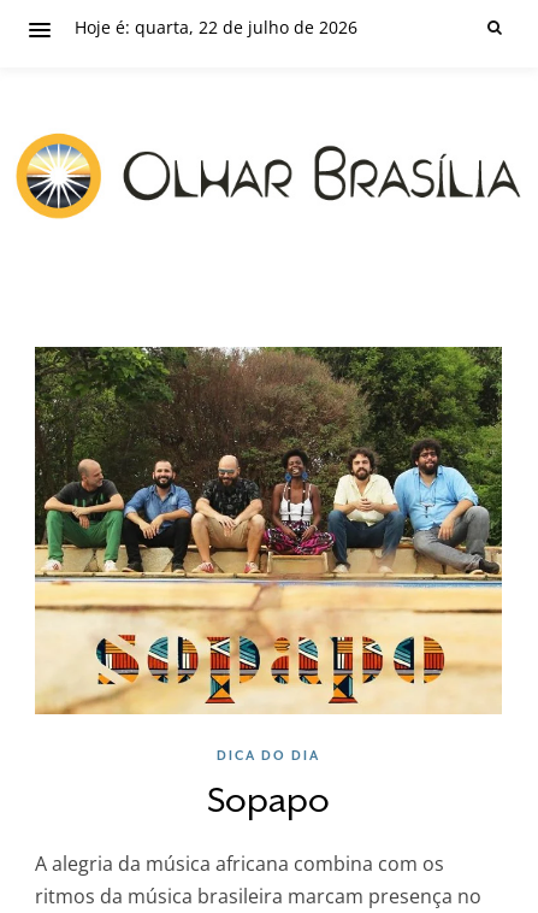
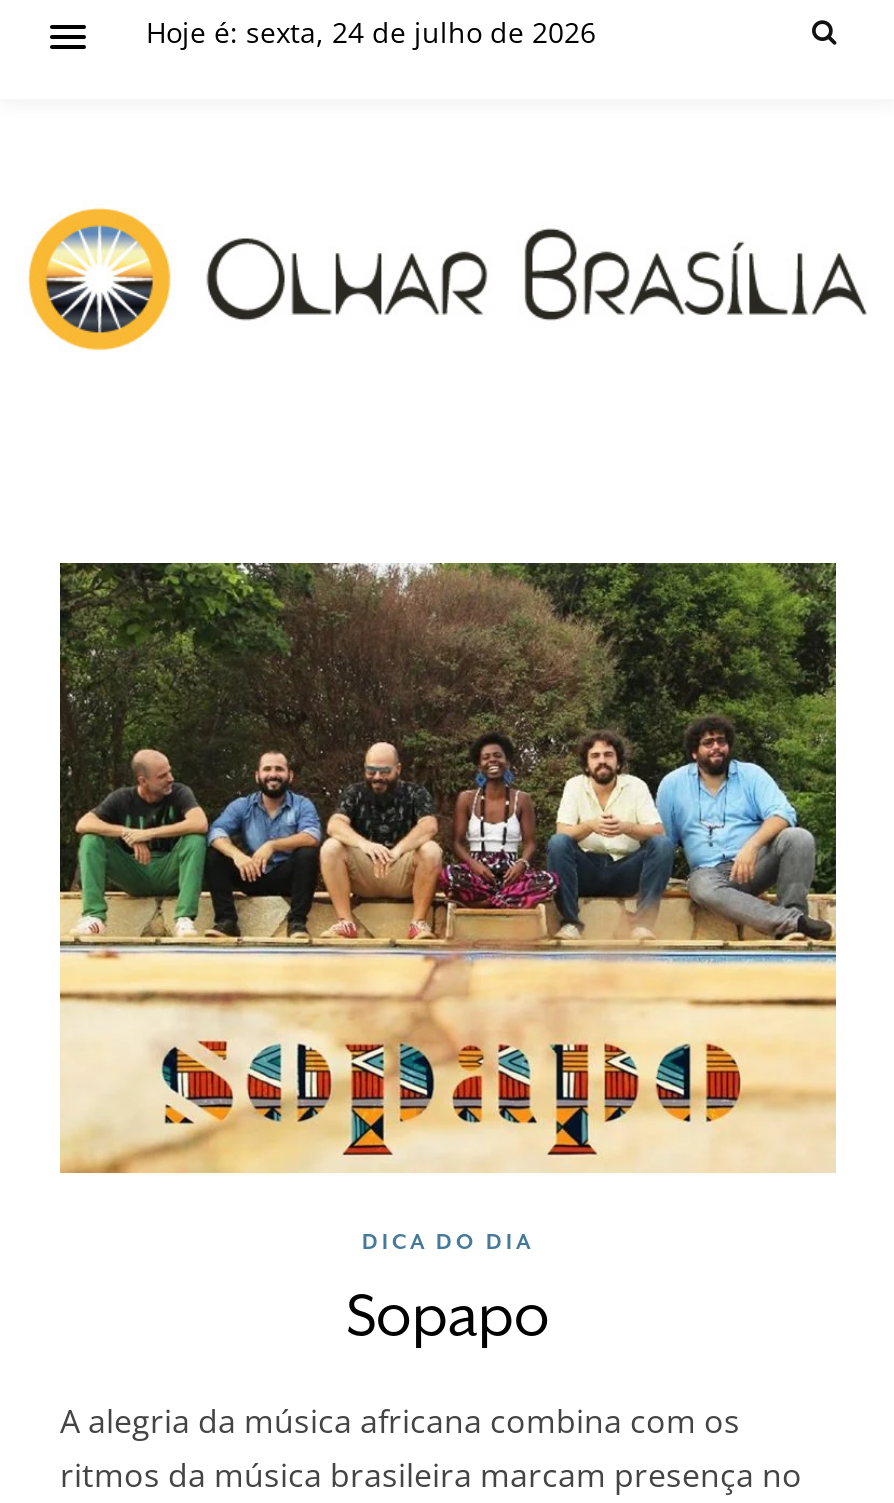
- Hoje é: quarta, 22 de julho de 2026
+ Hoje é: sexta, 24 de julho de 2026
